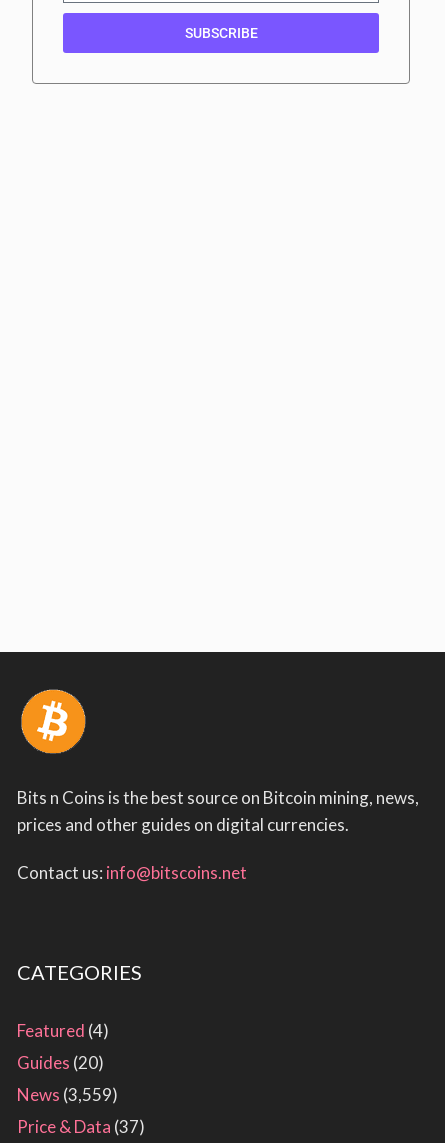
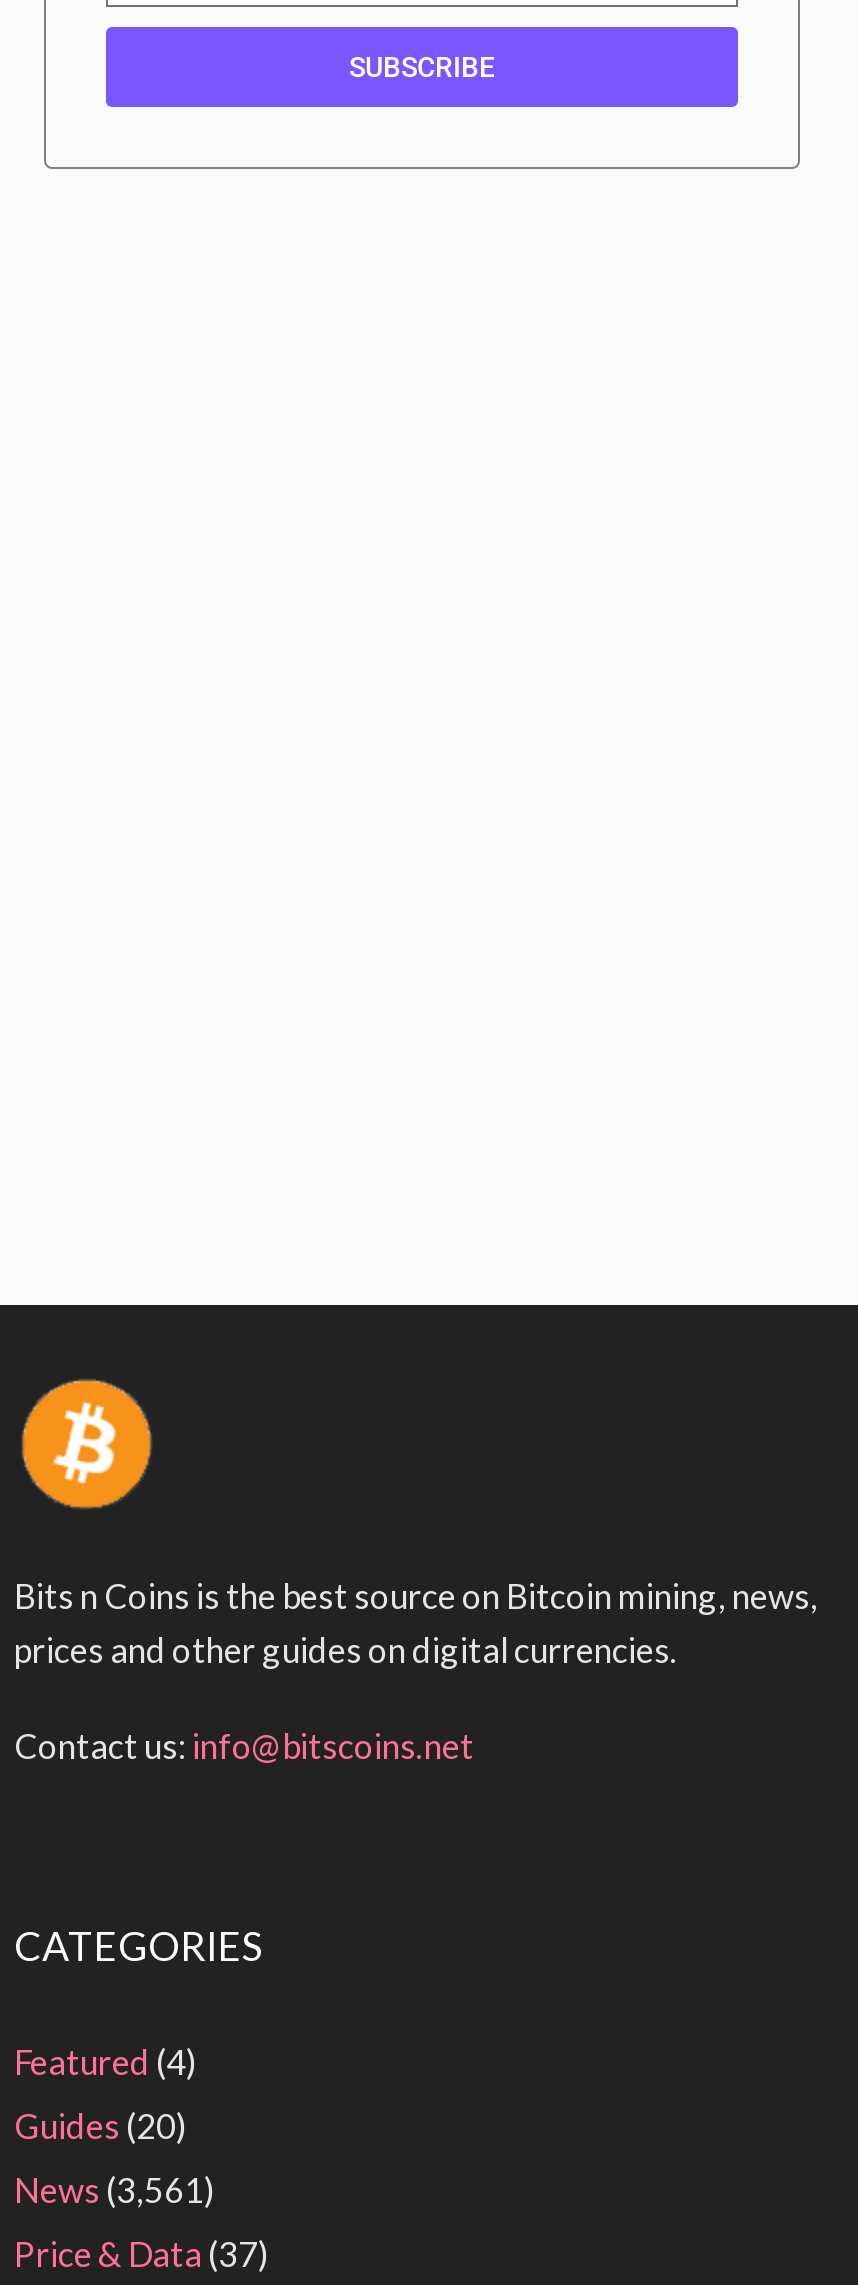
- News (3,559)
+ News (3,561)
